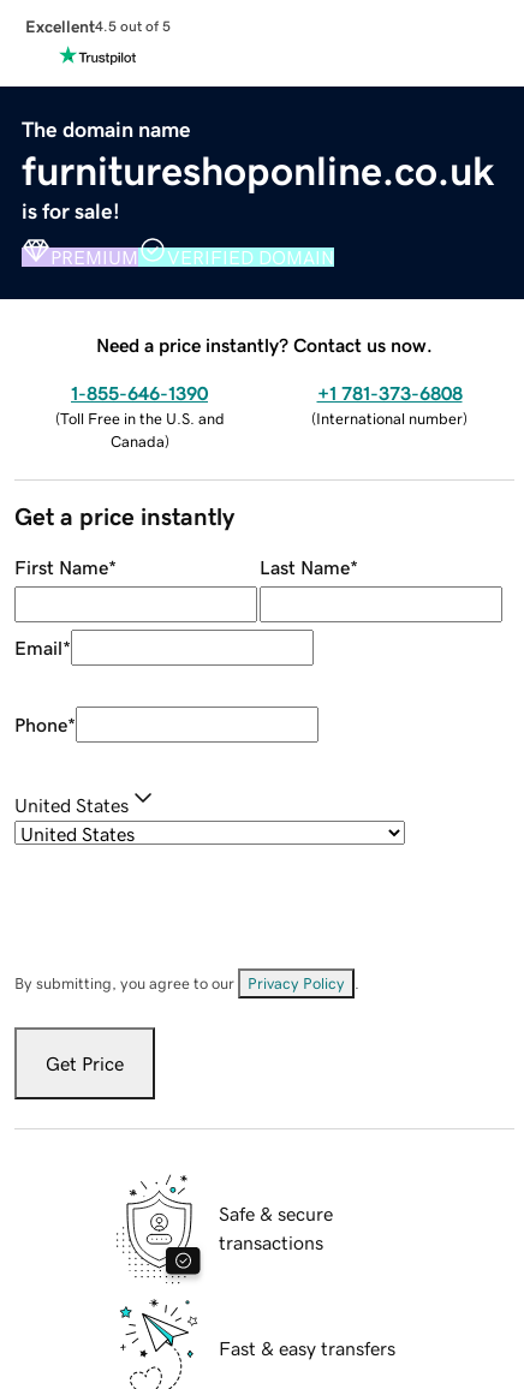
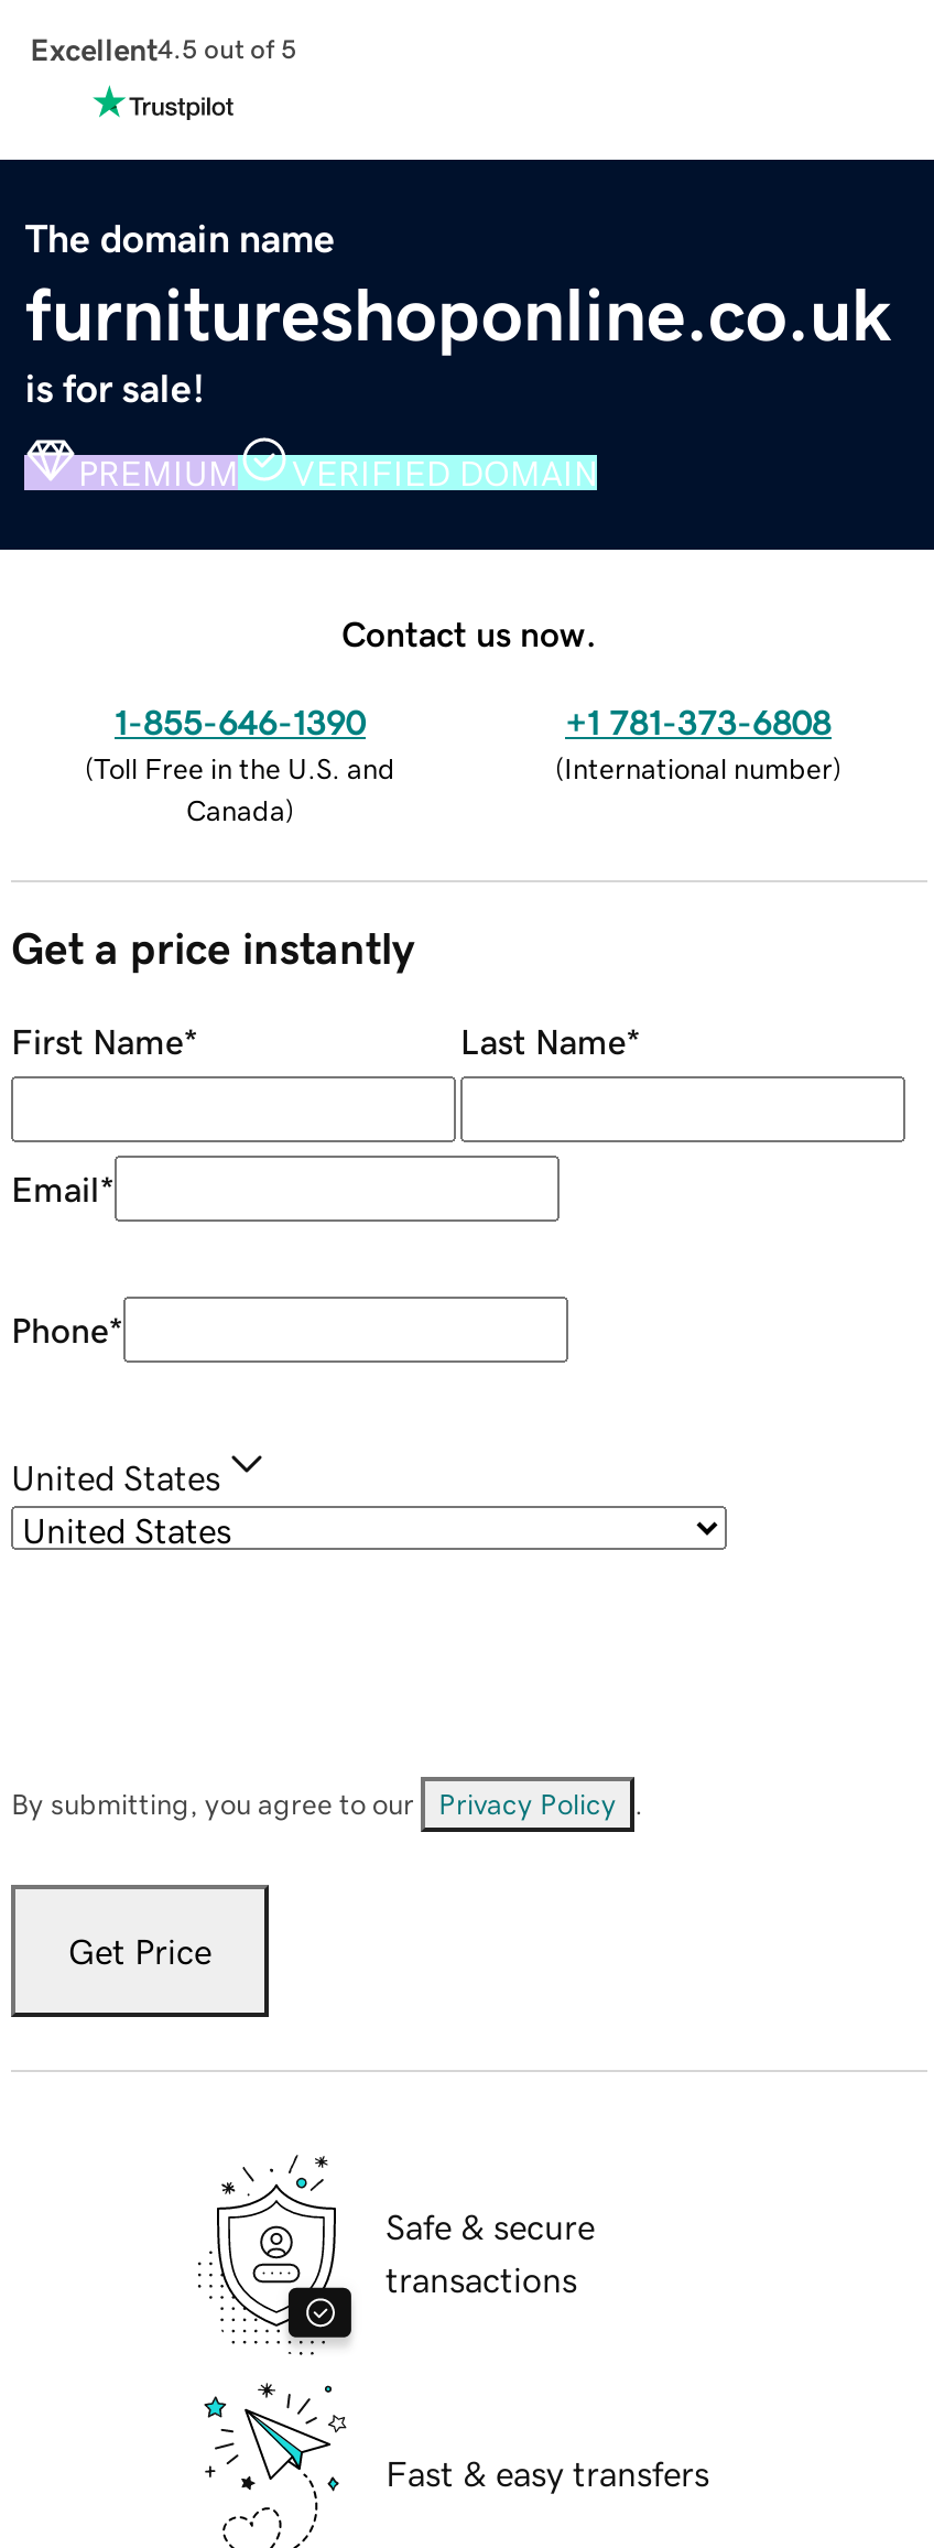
- Need a price instantly? Contact us now.
+ Contact us now.
